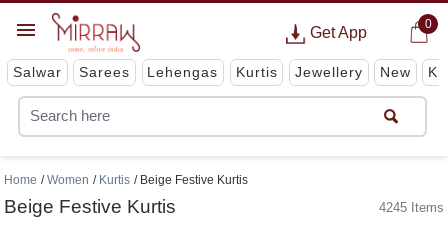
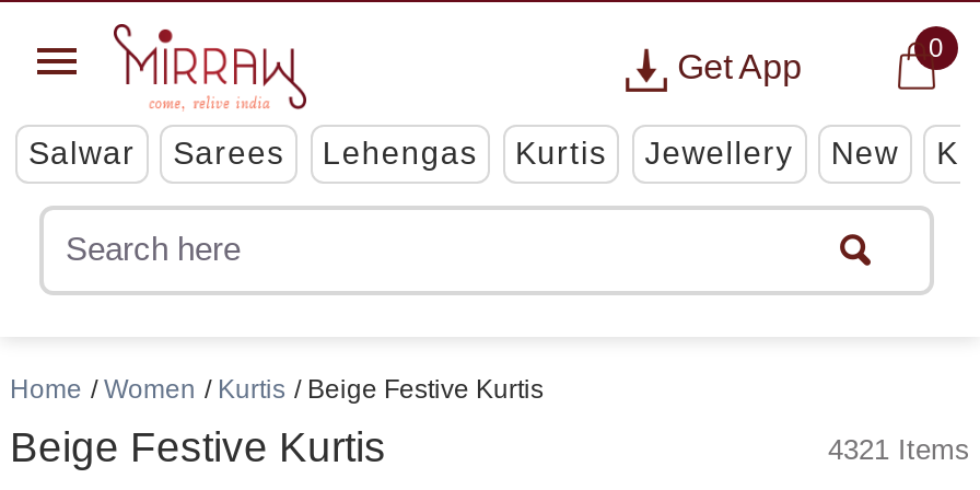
- 4245 Items
+ 4321 Items
